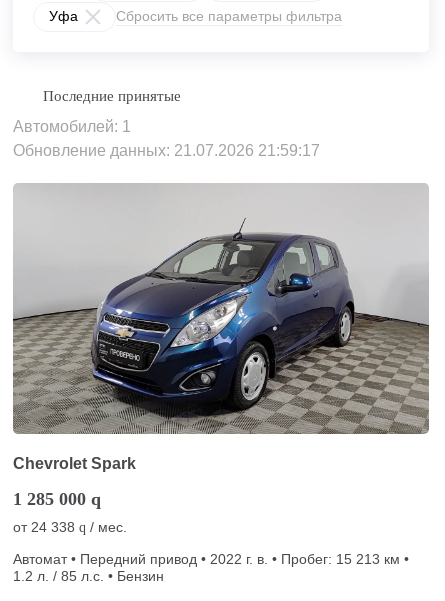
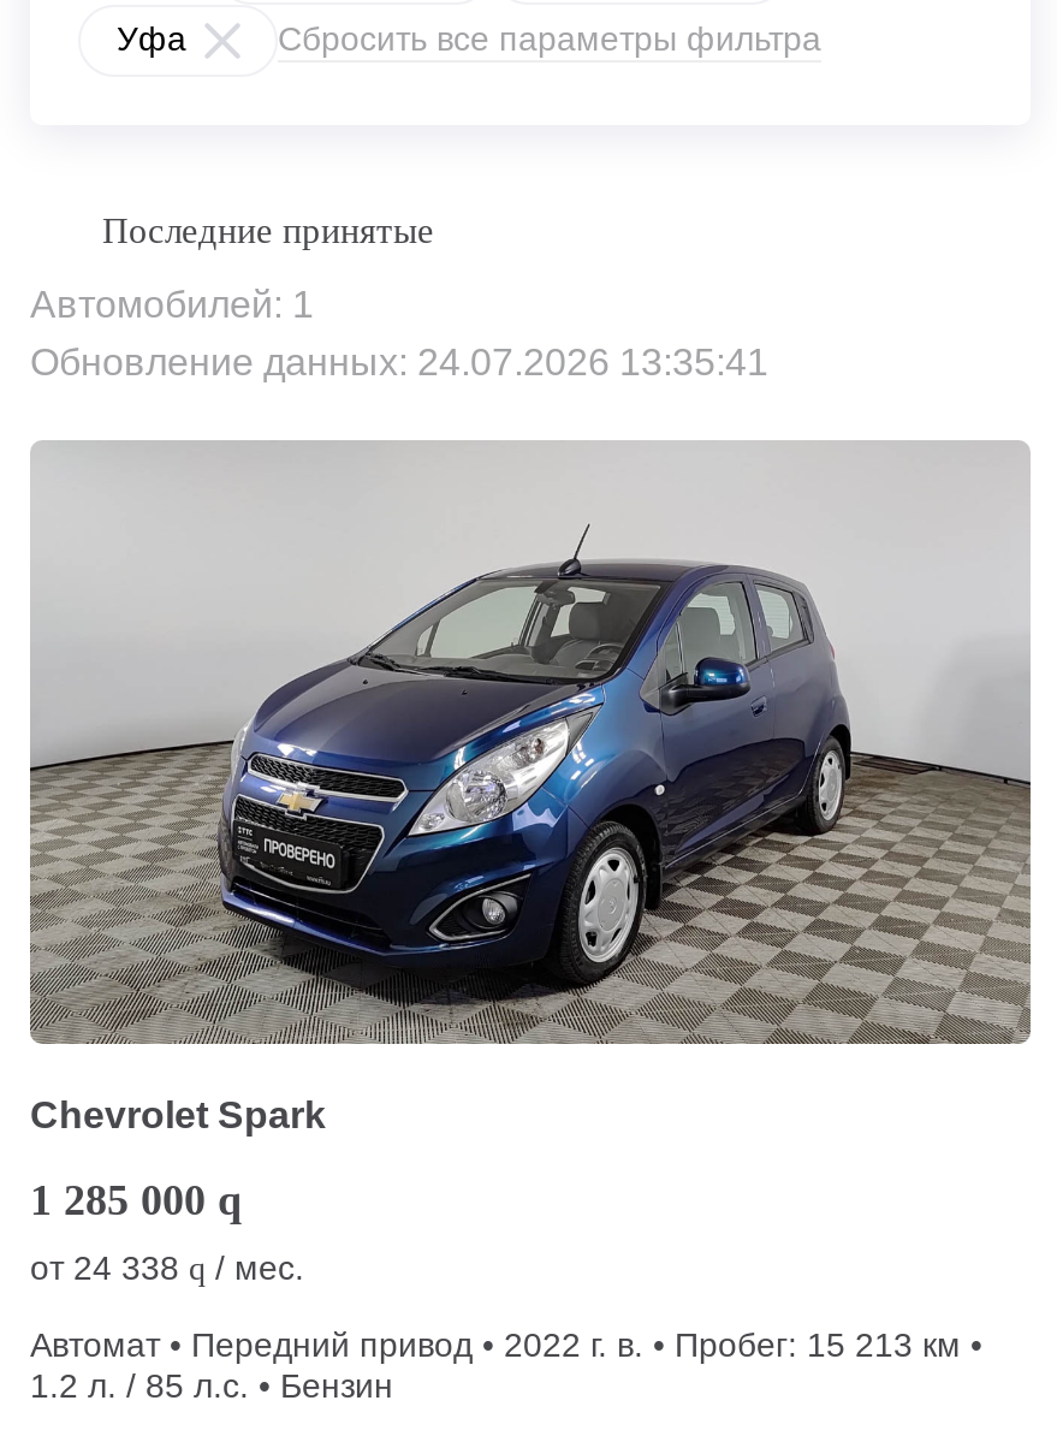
- Обновление данных: 21.07.2026 21:59:17
+ Обновление данных: 24.07.2026 13:35:41
